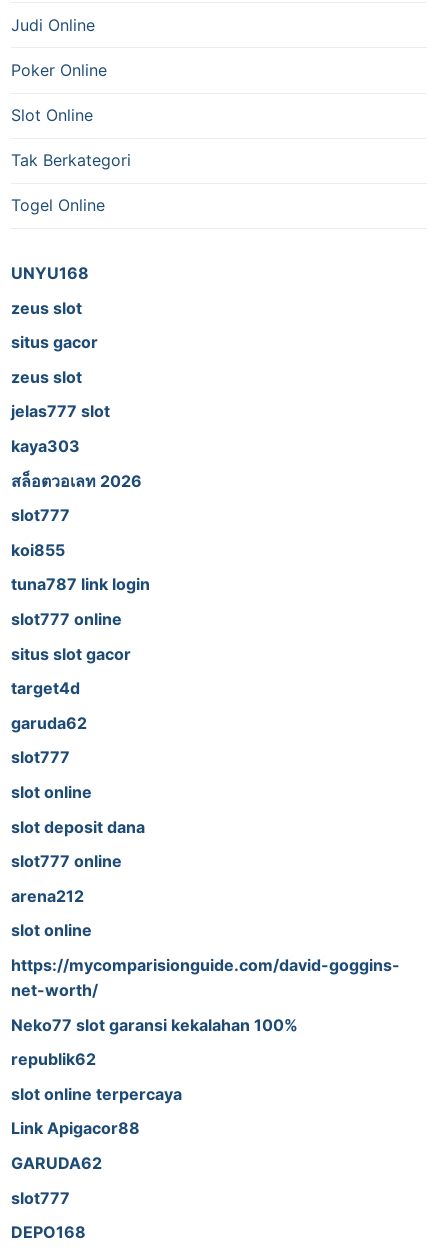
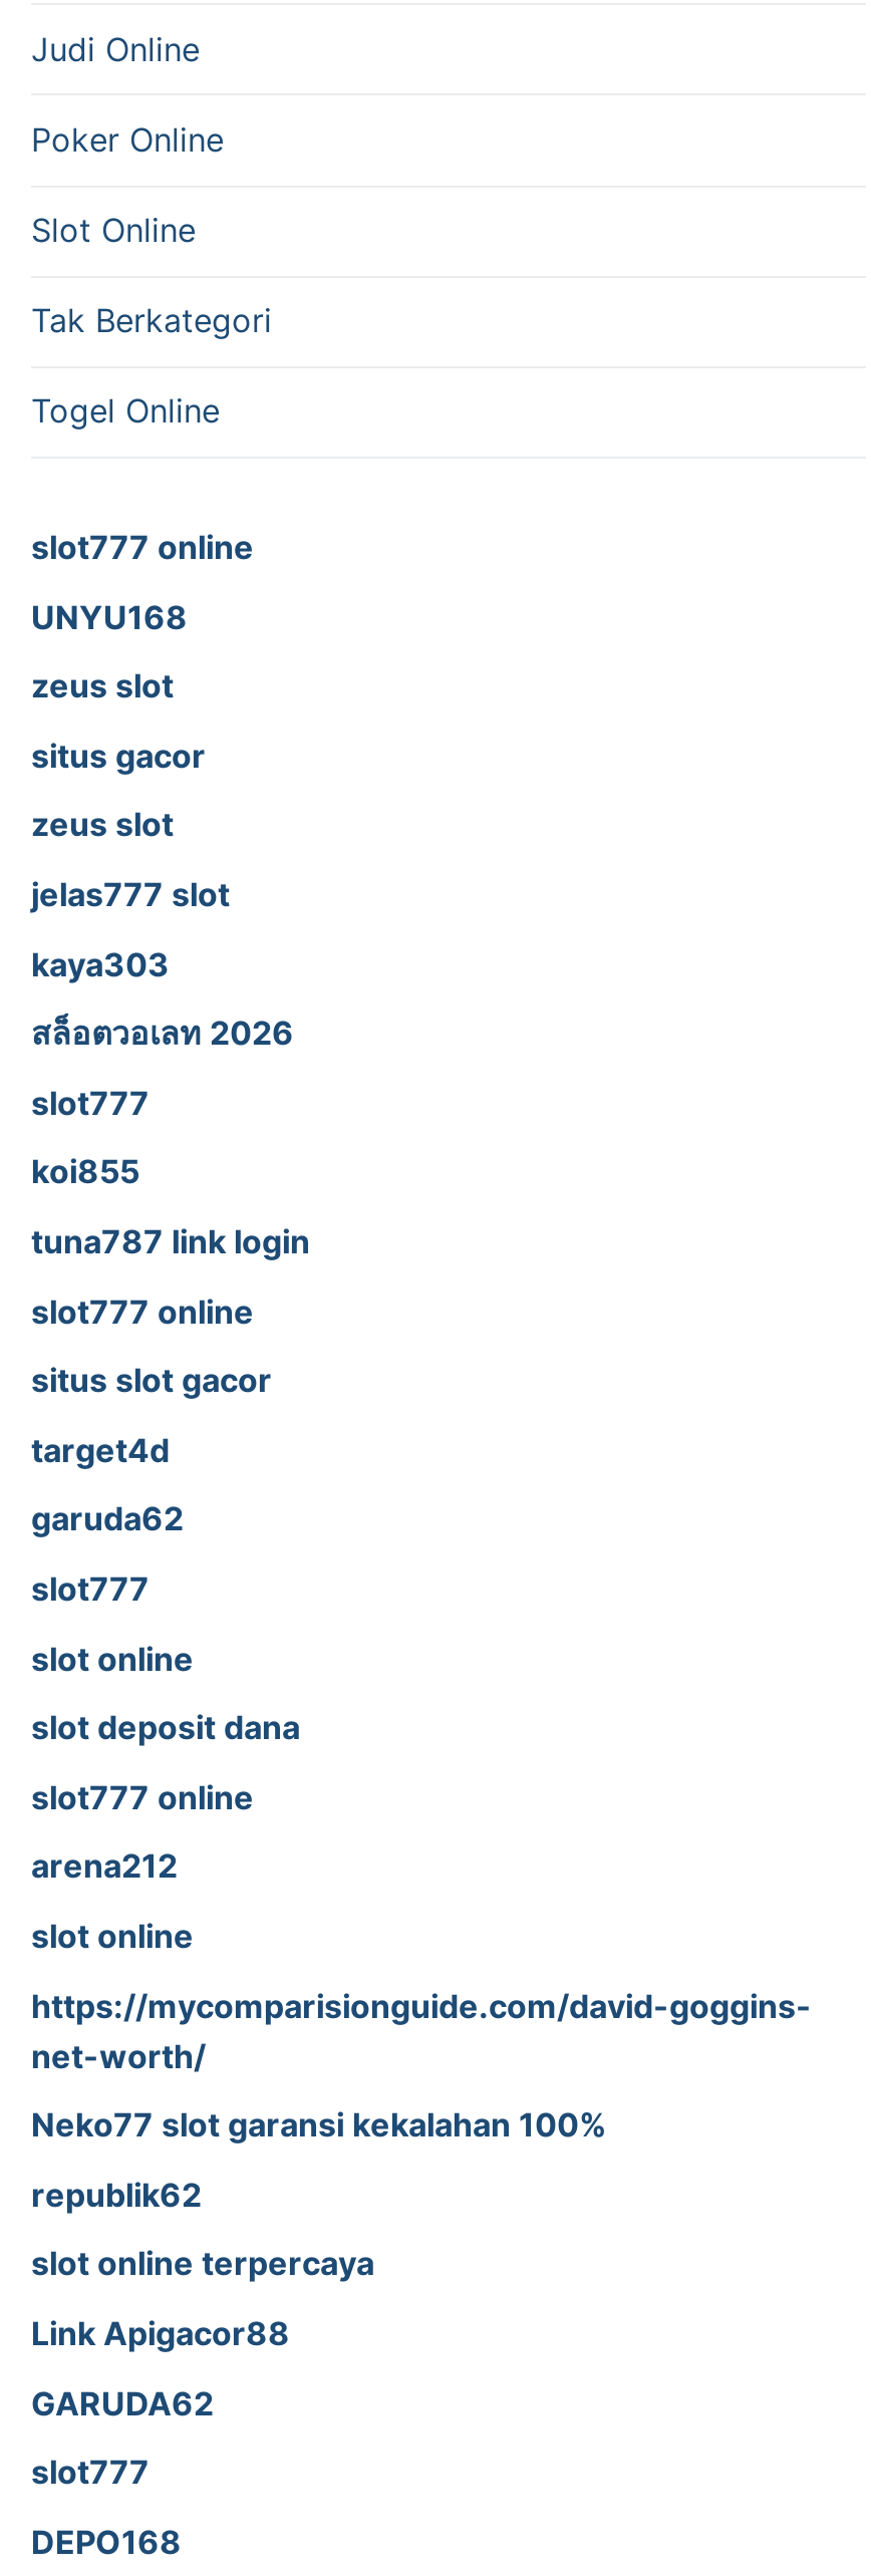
+ slot777 online
